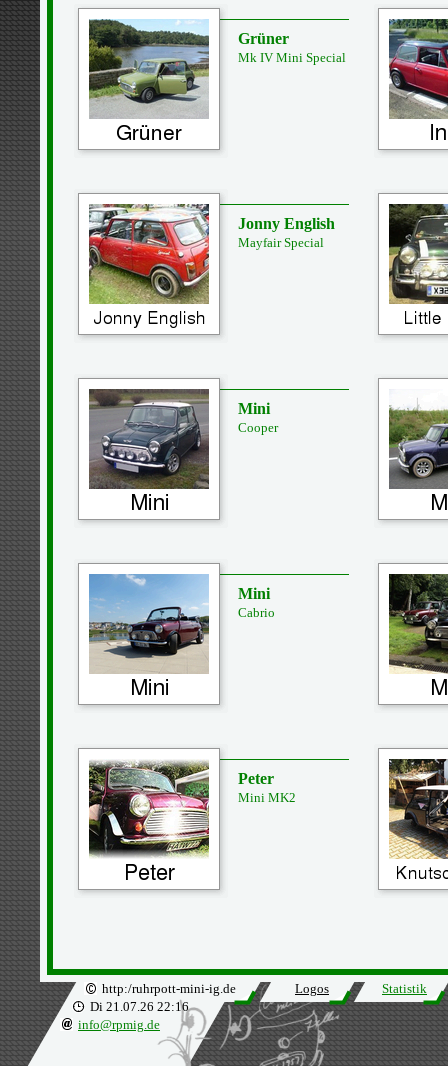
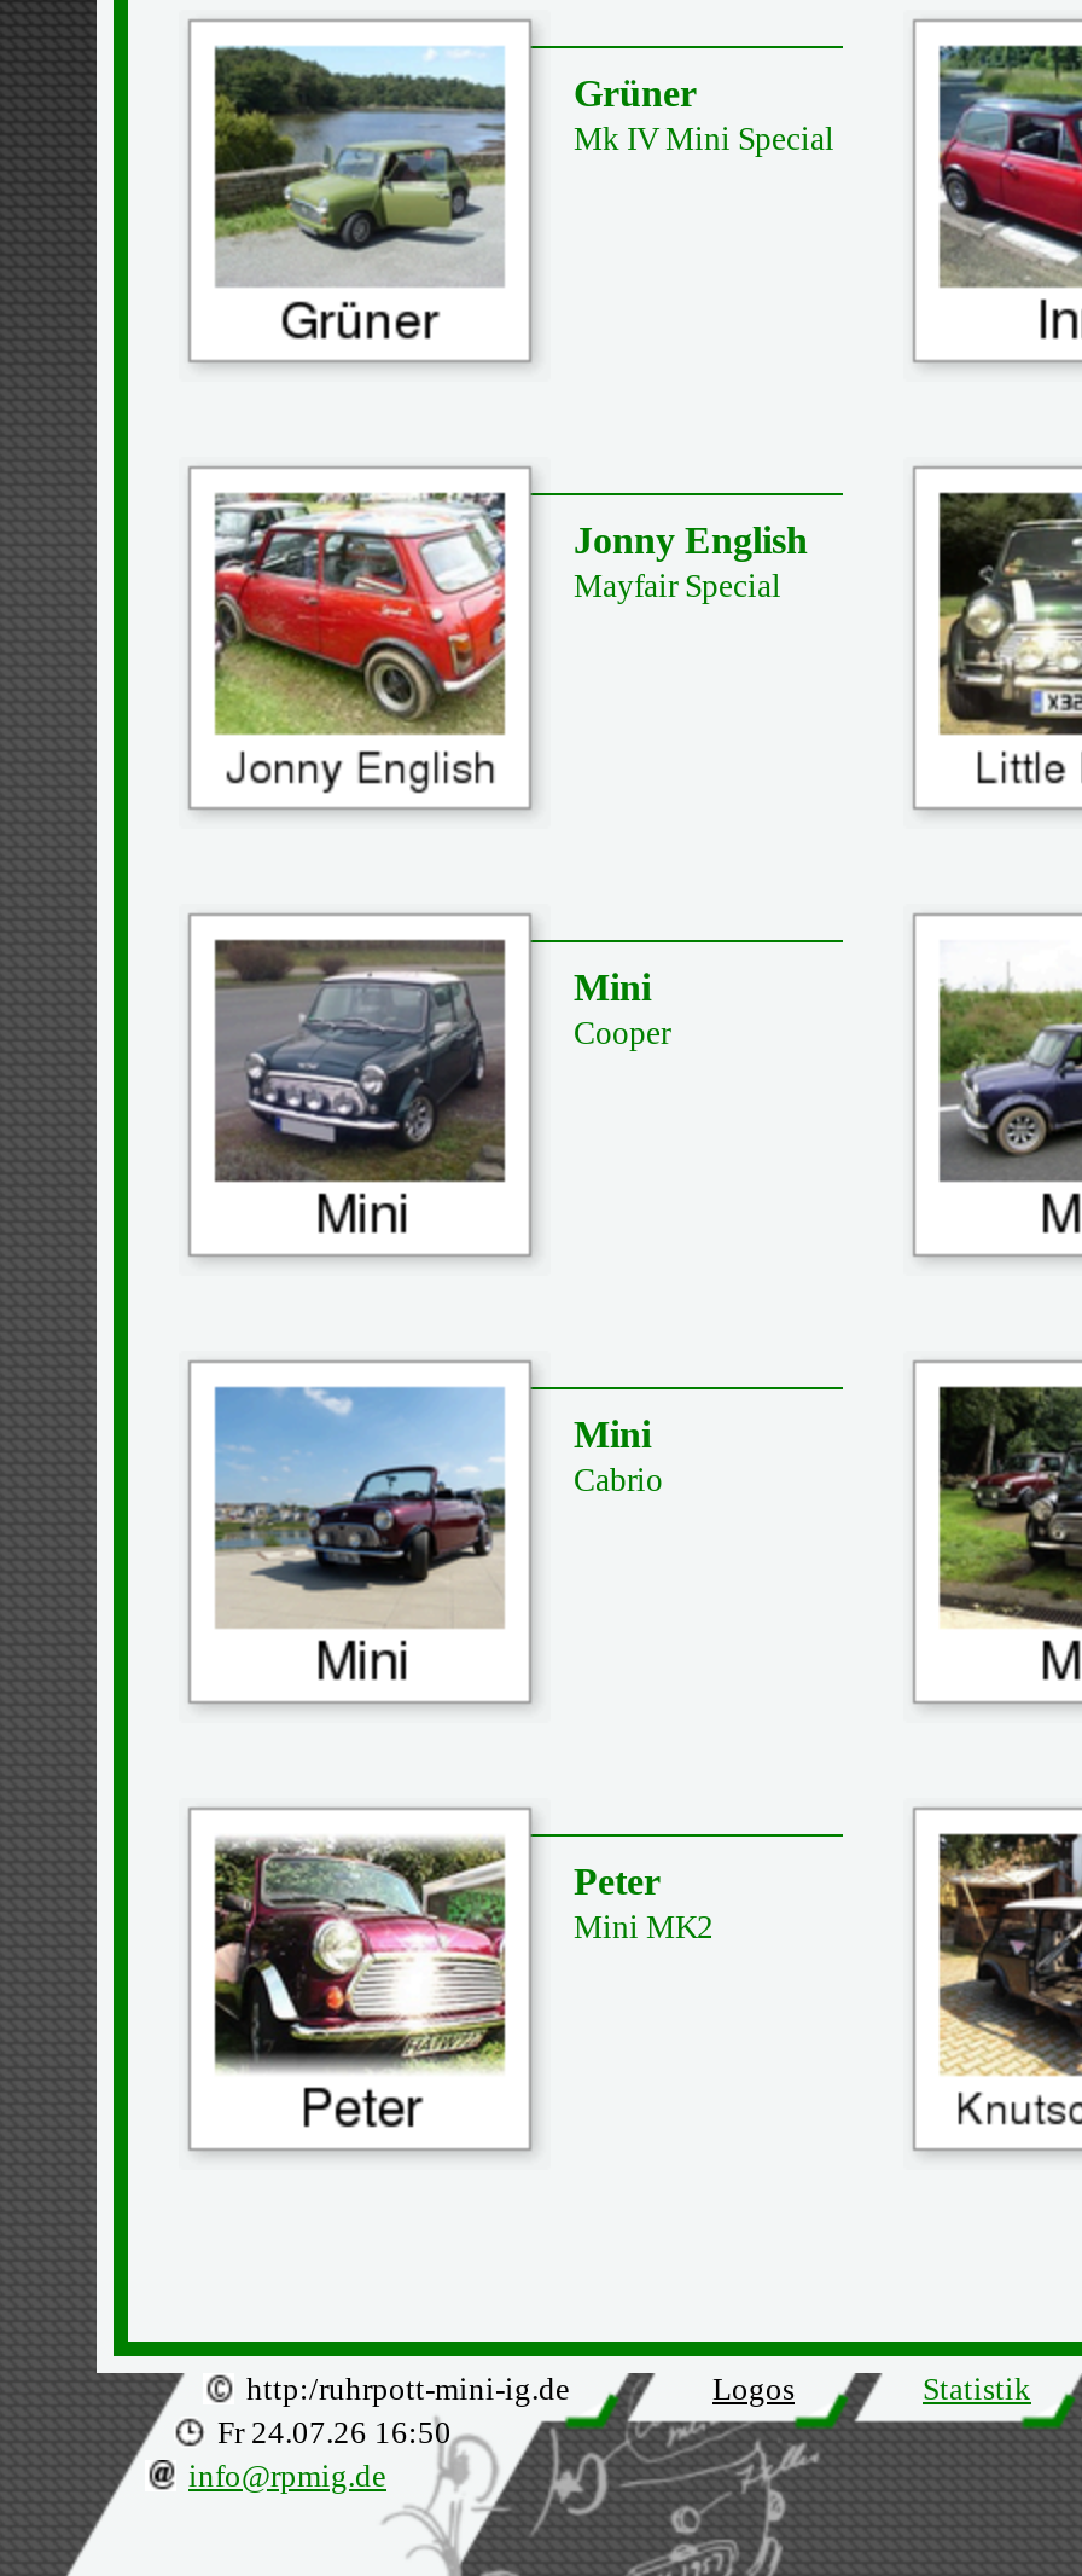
- Di 21.07.26 22:16
+ Fr 24.07.26 16:50
